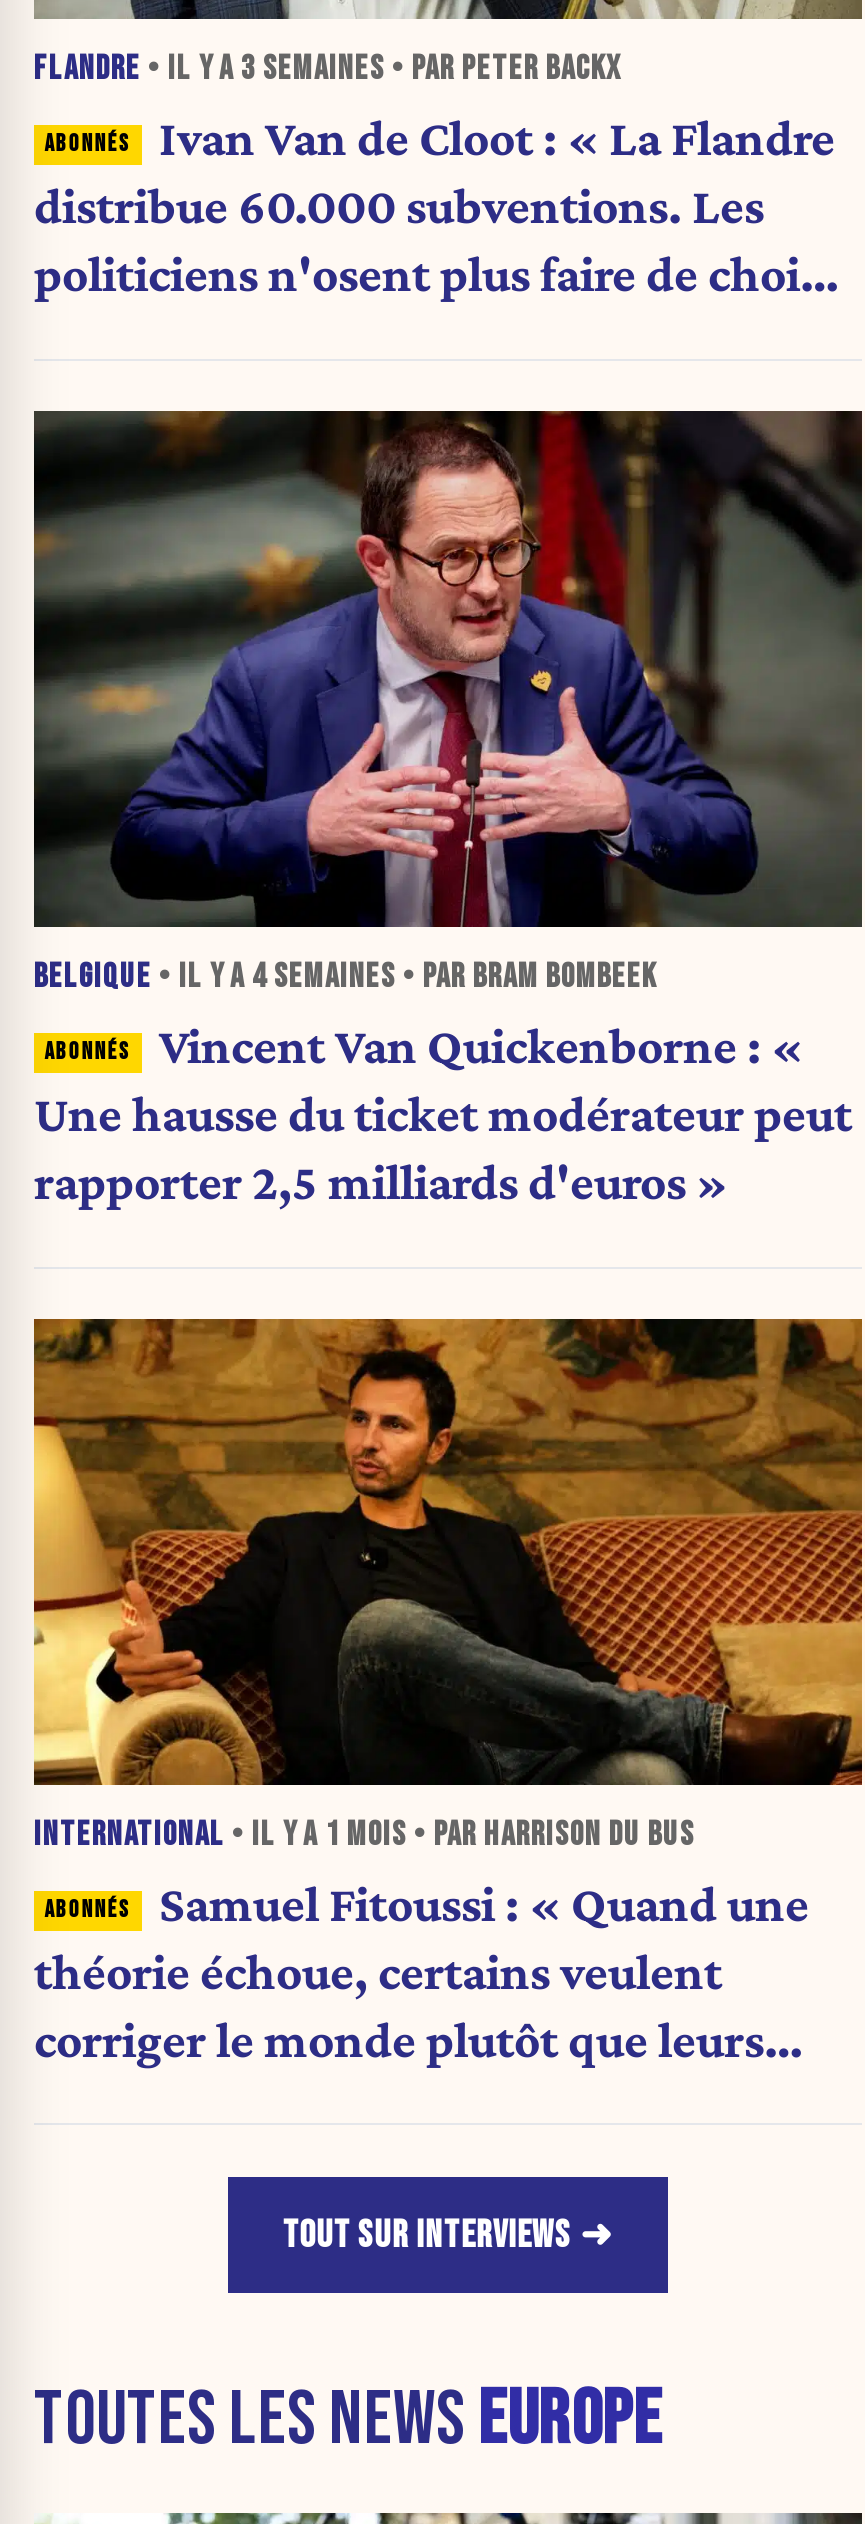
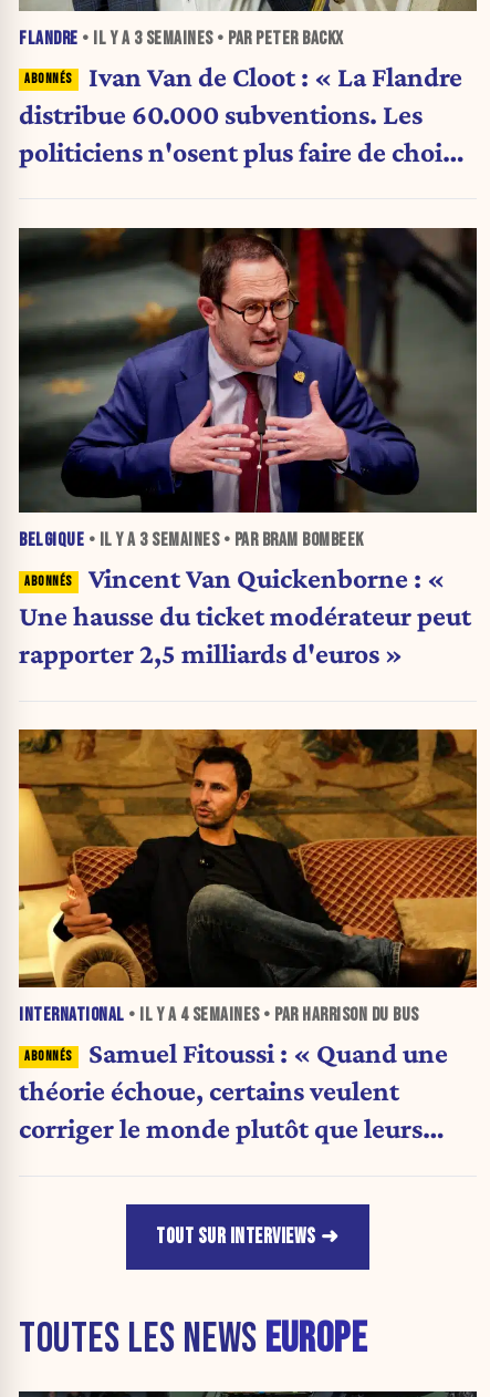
- BELGIQUE • IL Y A 4 SEMAINES • PAR BRAM BOMBEEK
+ BELGIQUE • IL Y A 3 SEMAINES • PAR BRAM BOMBEEK

- INTERNATIONAL • IL Y A 1 MOIS • PAR HARRISON DU BUS
+ INTERNATIONAL • IL Y A 4 SEMAINES • PAR HARRISON DU BUS
